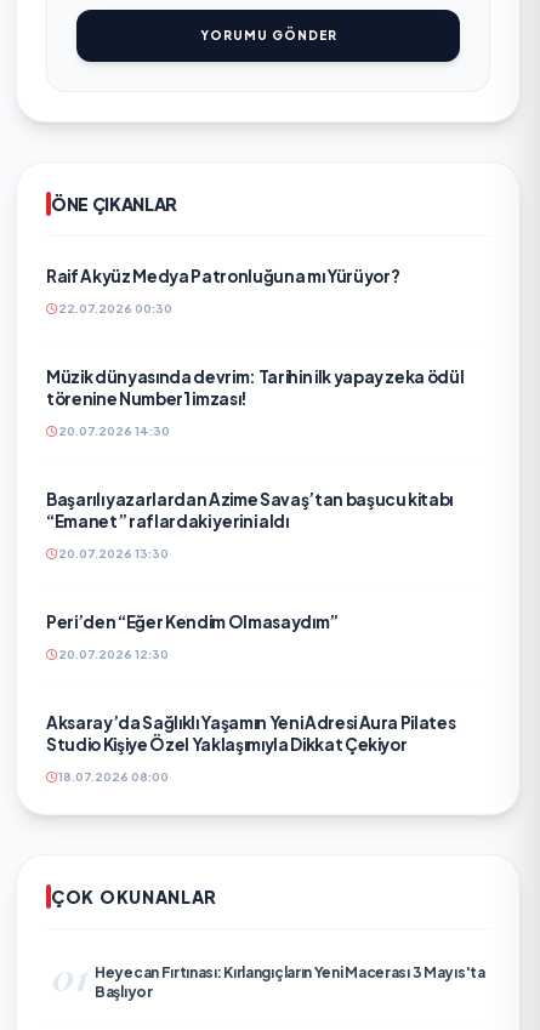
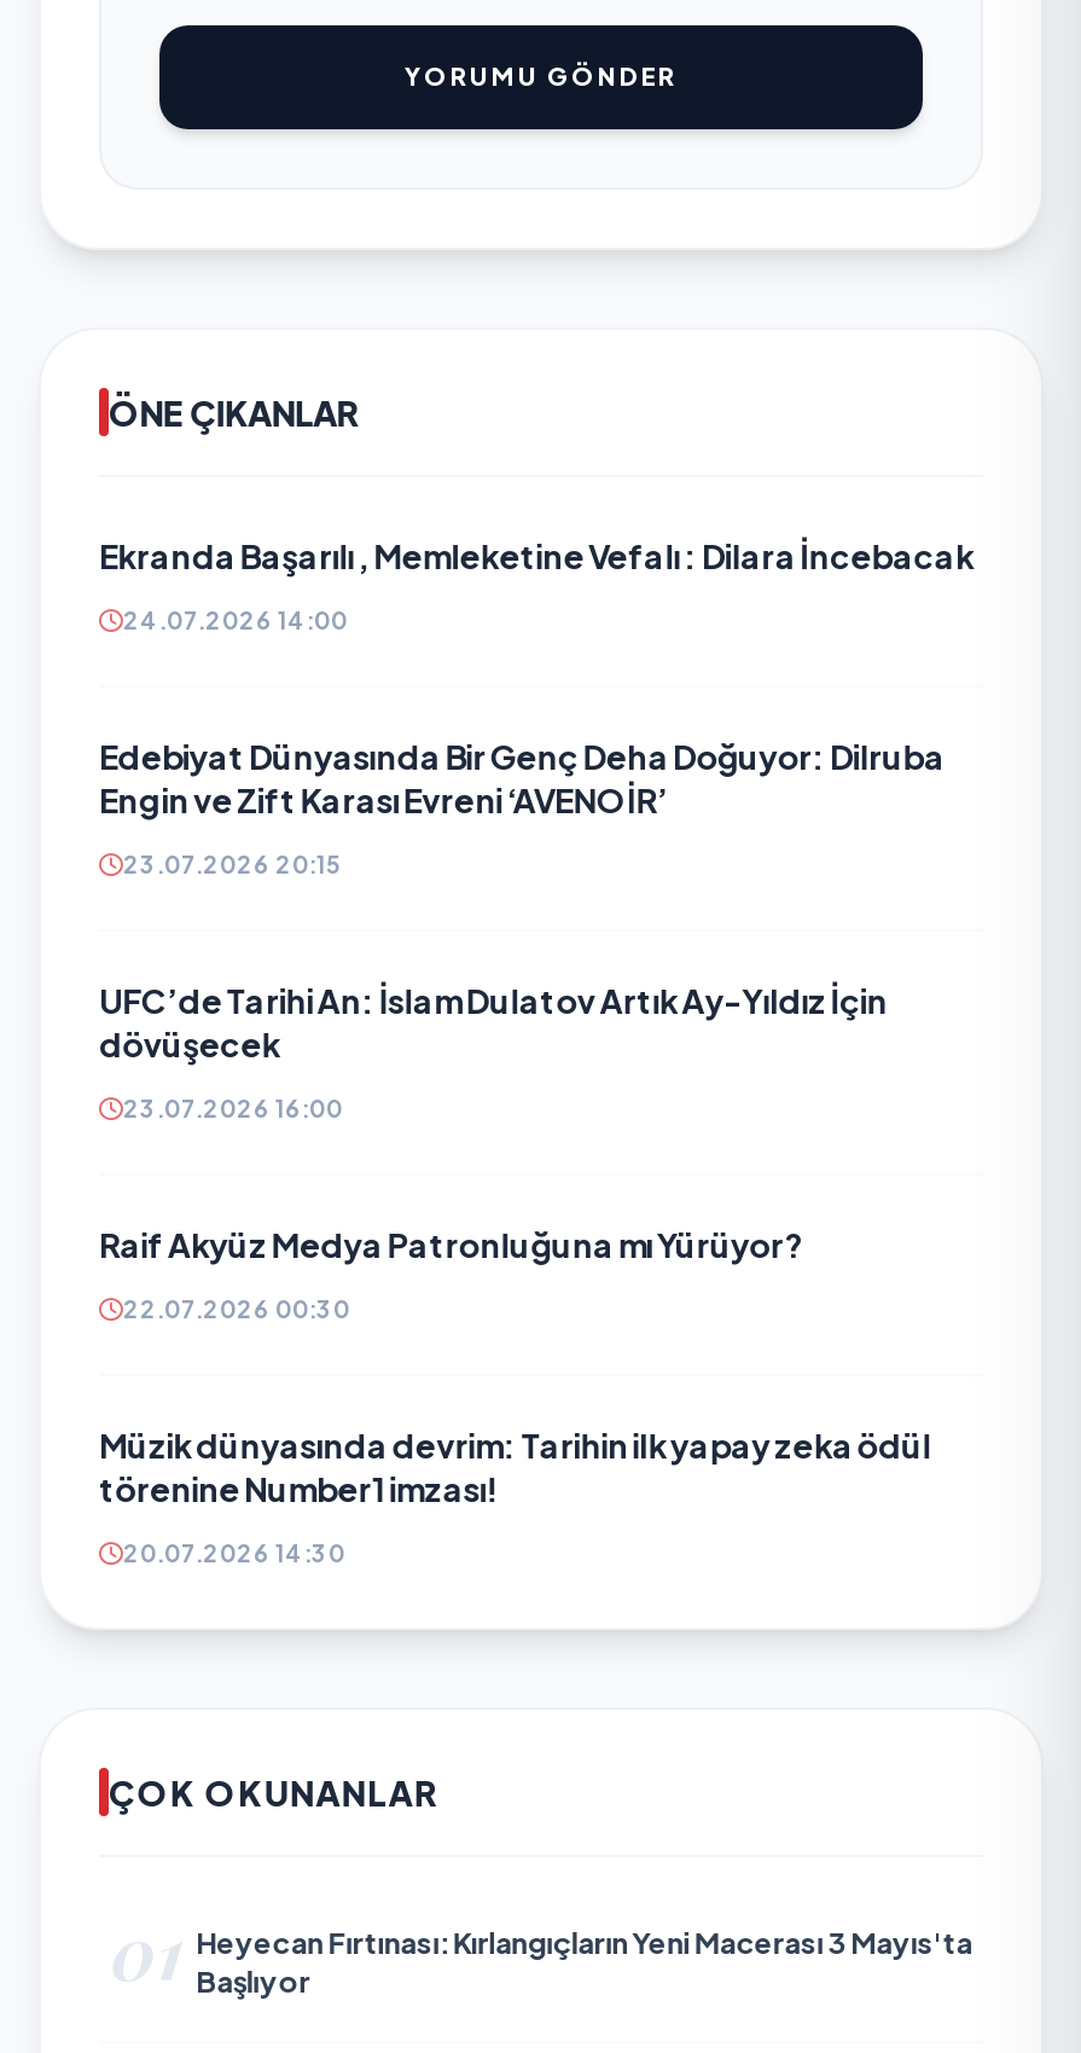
+ Ekranda Başarılı , Memleketine Vefalı : Dilara İncebacak
+ 24.07.2026 14:00
+ Edebiyat Dünyasında Bir Genç Deha Doğuyor: Dilruba
+ Engin ve Zift Karası Evreni ‘AVENOİR’
+ 23.07.2026 20:15
+ UFC’de Tarihi An: İslam Dulatov Artık Ay-Yıldız İçin
+ dövüşecek
+ 23.07.2026 16:00

moved down: Raif Akyüz Medya Patronluğuna mı Yürüyor? | 22.07.2026 00:30 | Müzik dünyasında devrim: Tarihin ilk yapay zeka ödül | 20.07.2026 14:30

- Başarılı yazarlardan Azime Savaş’tan başucu kitabı
- “Emanet” raflardaki yerini aldı
- 20.07.2026 13:30
- Peri’den “Eğer Kendim Olmasaydım”
- 20.07.2026 12:30
- Aksaray’da Sağlıklı Yaşamın Yeni Adresi Aura Pilates
- Studio Kişiye Özel Yaklaşımıyla Dikkat Çekiyor
- 18.07.2026 08:00
